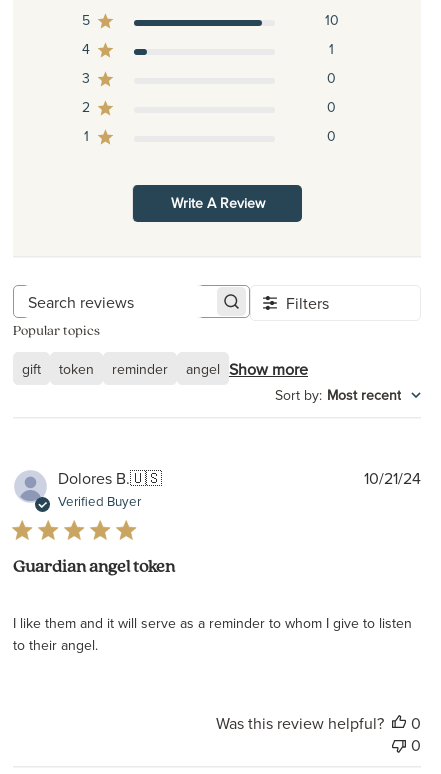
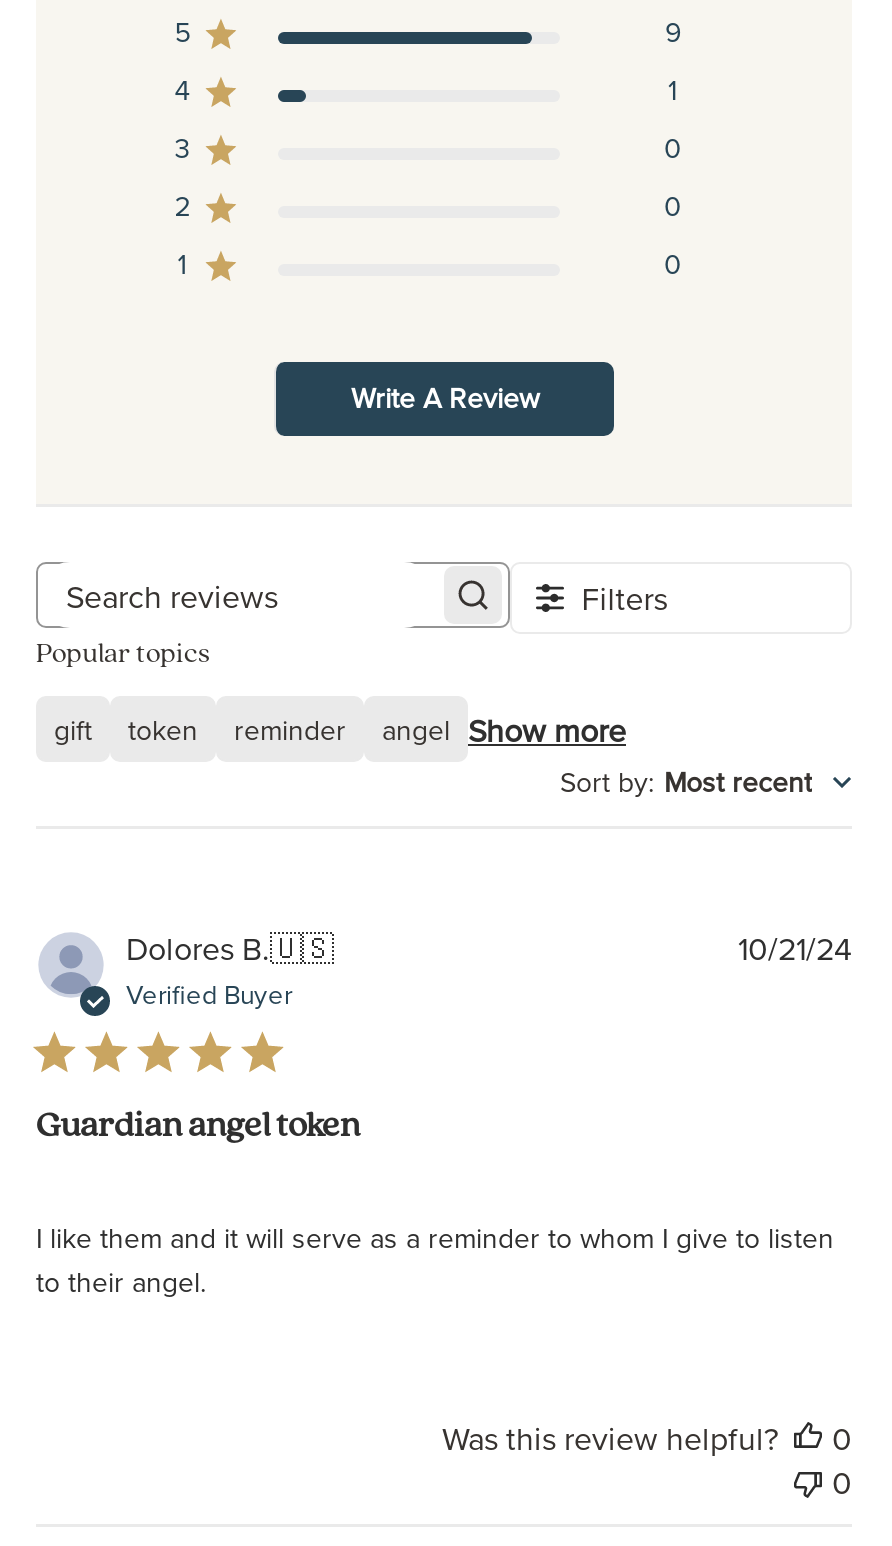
- 10
+ 9
